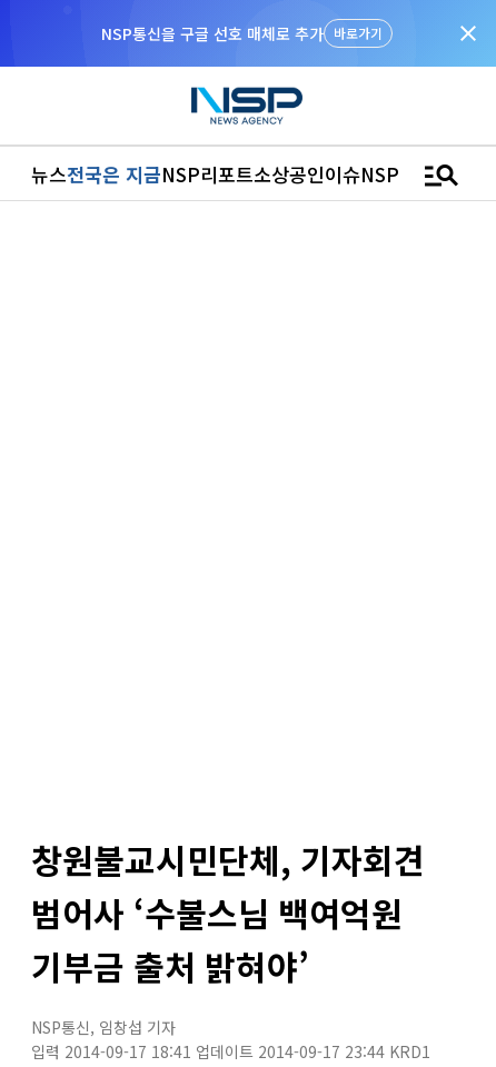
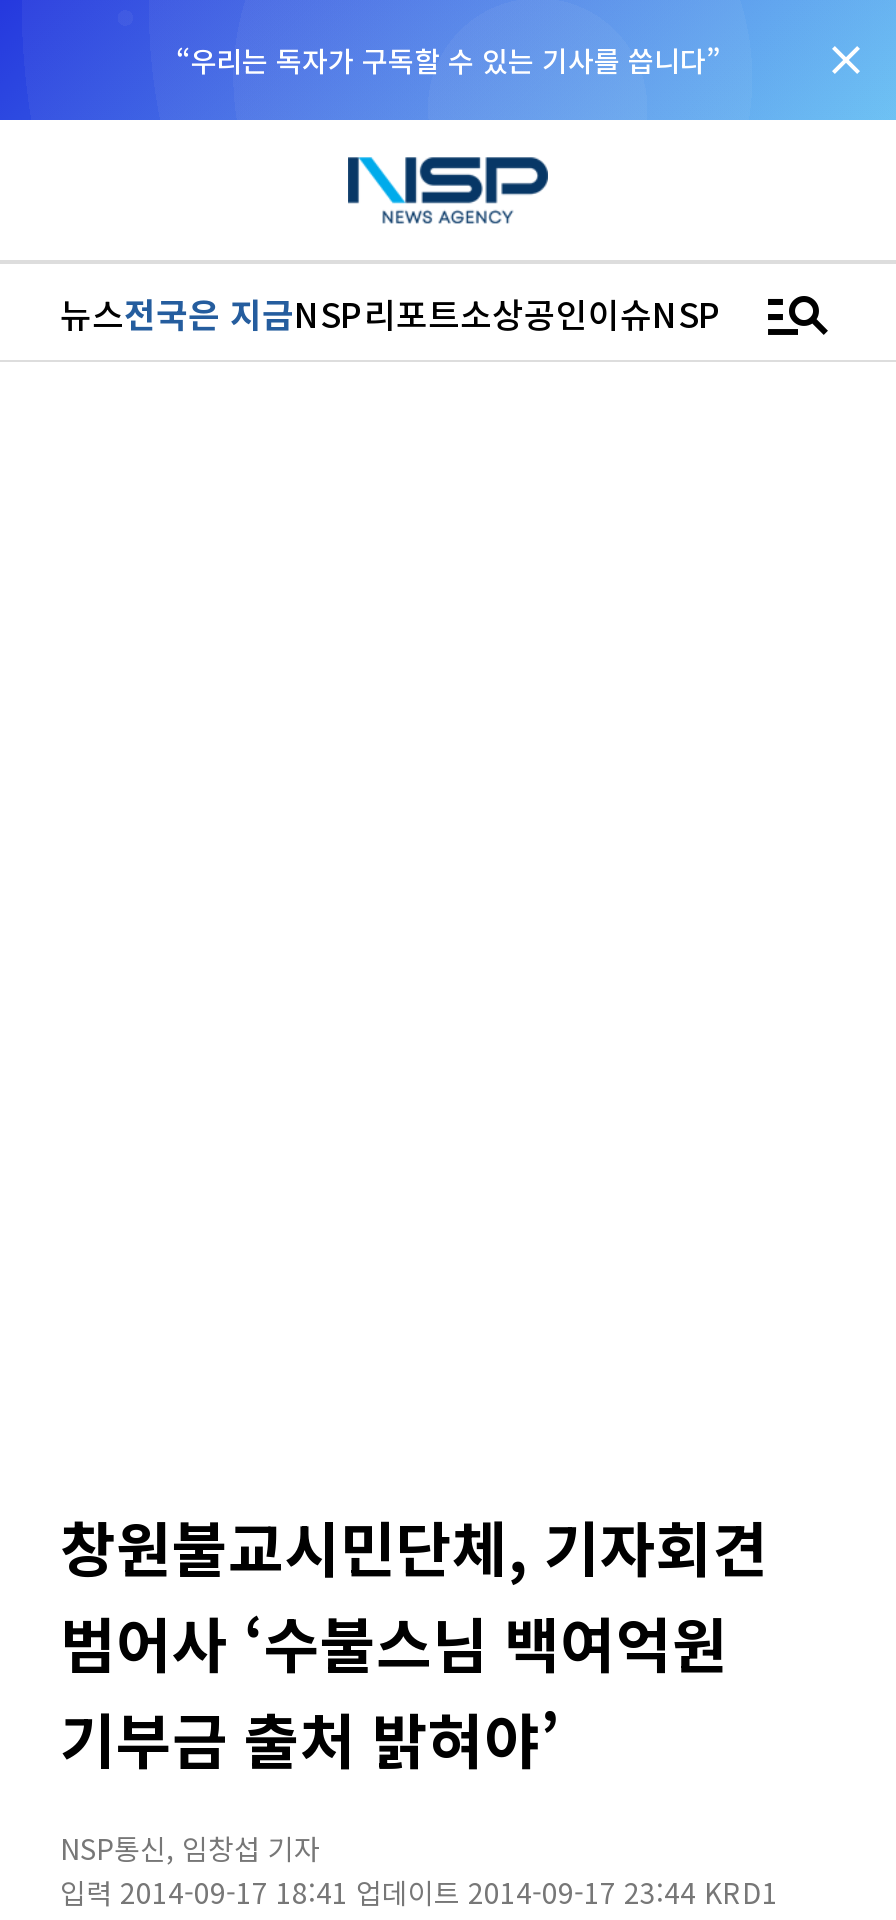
- NSP통신을 구글 선호 매체로 추가 바로가기
